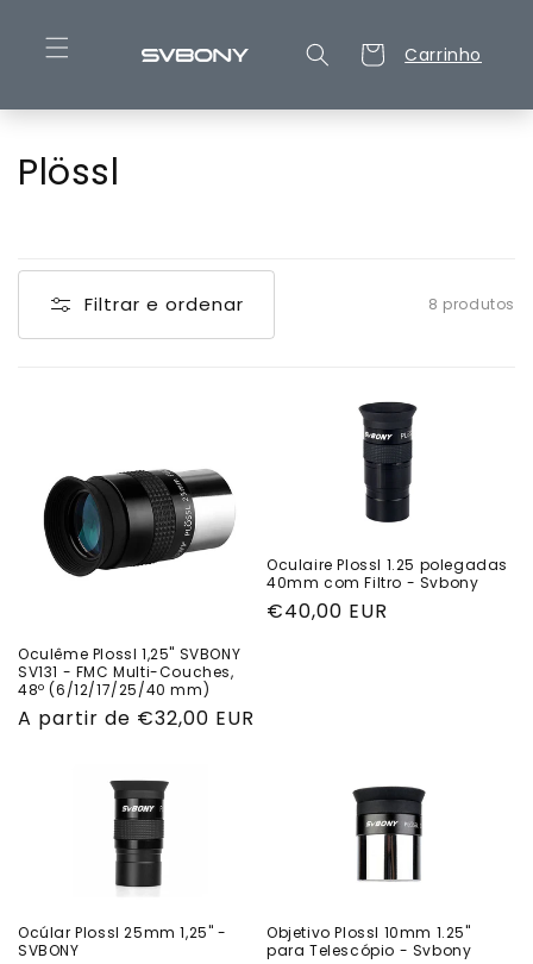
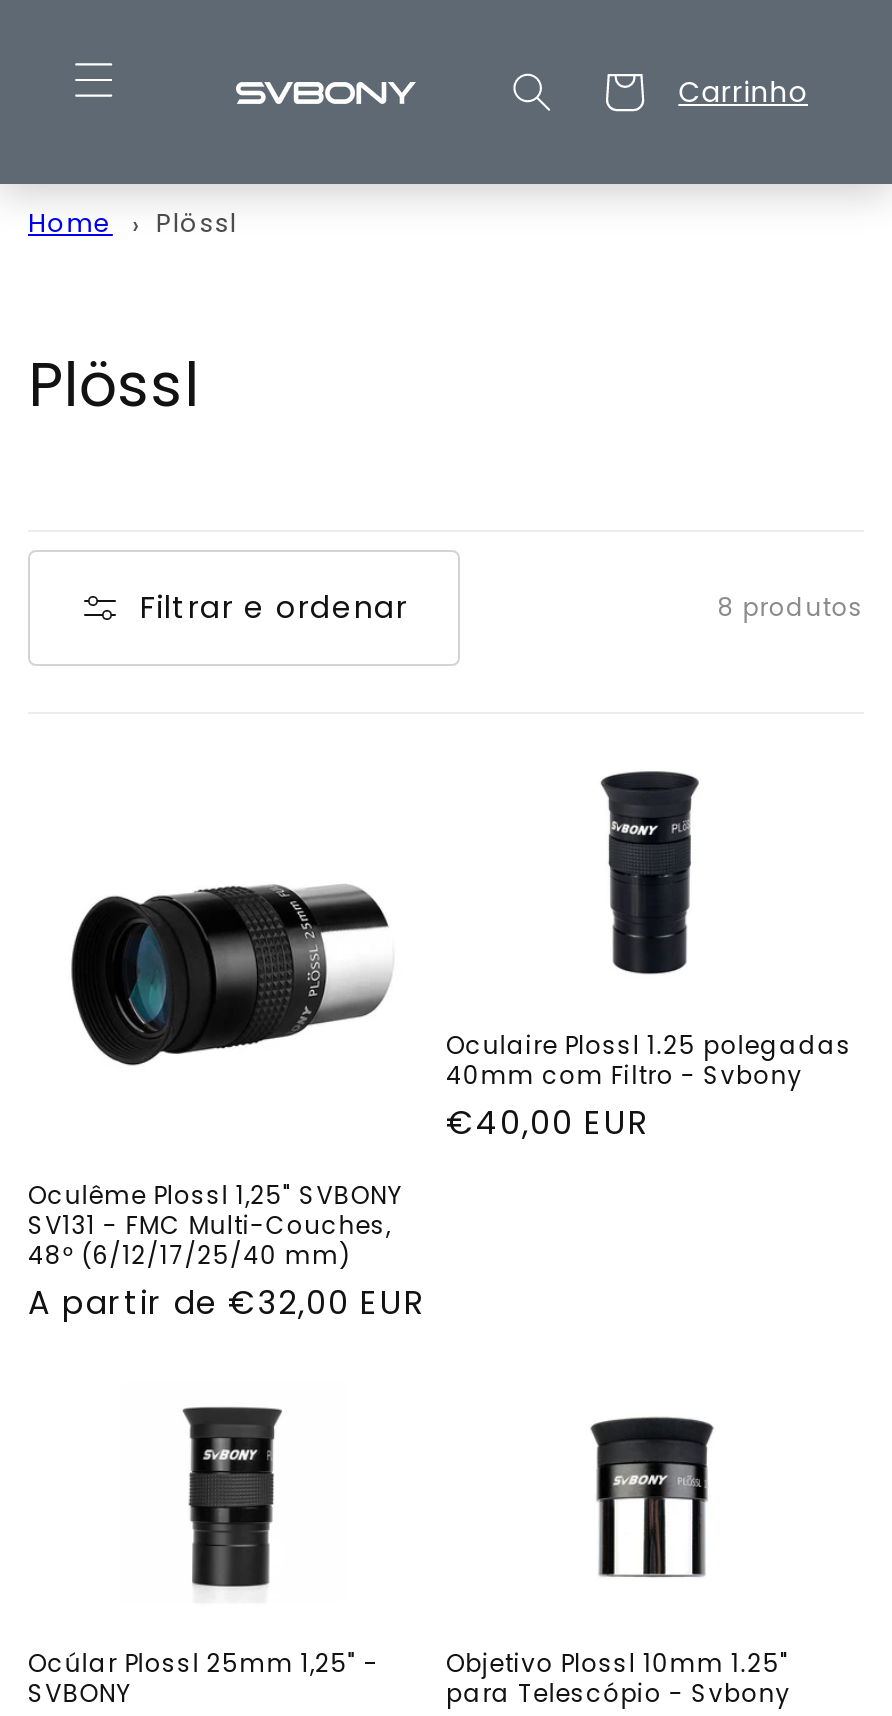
+ Home
+ Plössl
